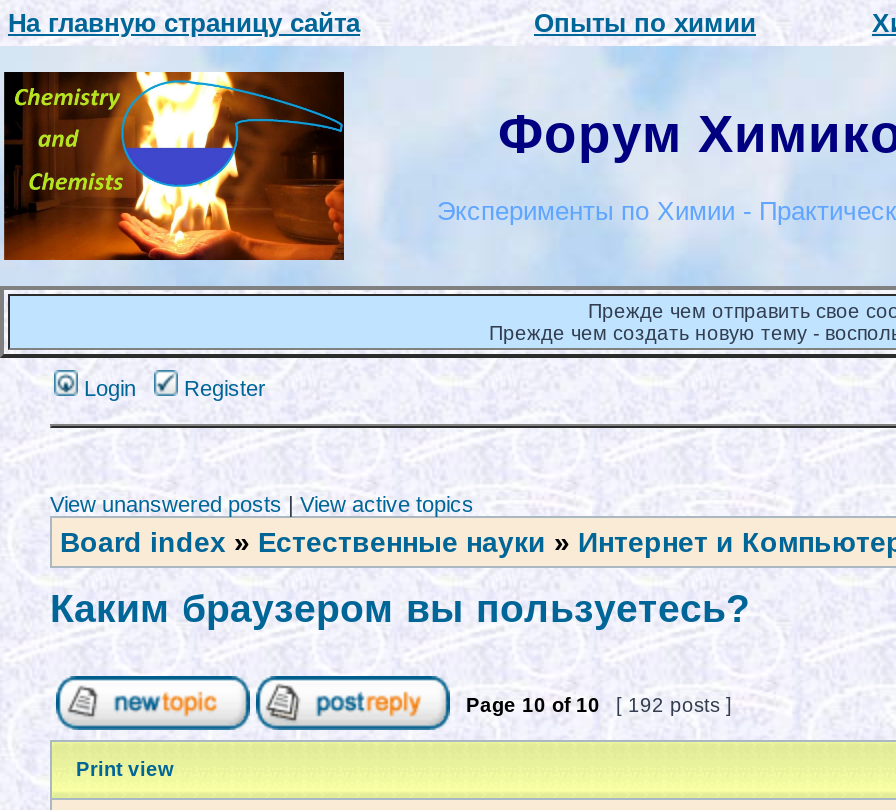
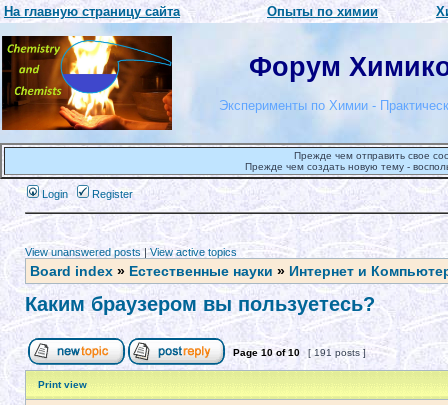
- Page 10 of 10 [ 192 posts ]
+ Page 10 of 10 [ 191 posts ]
